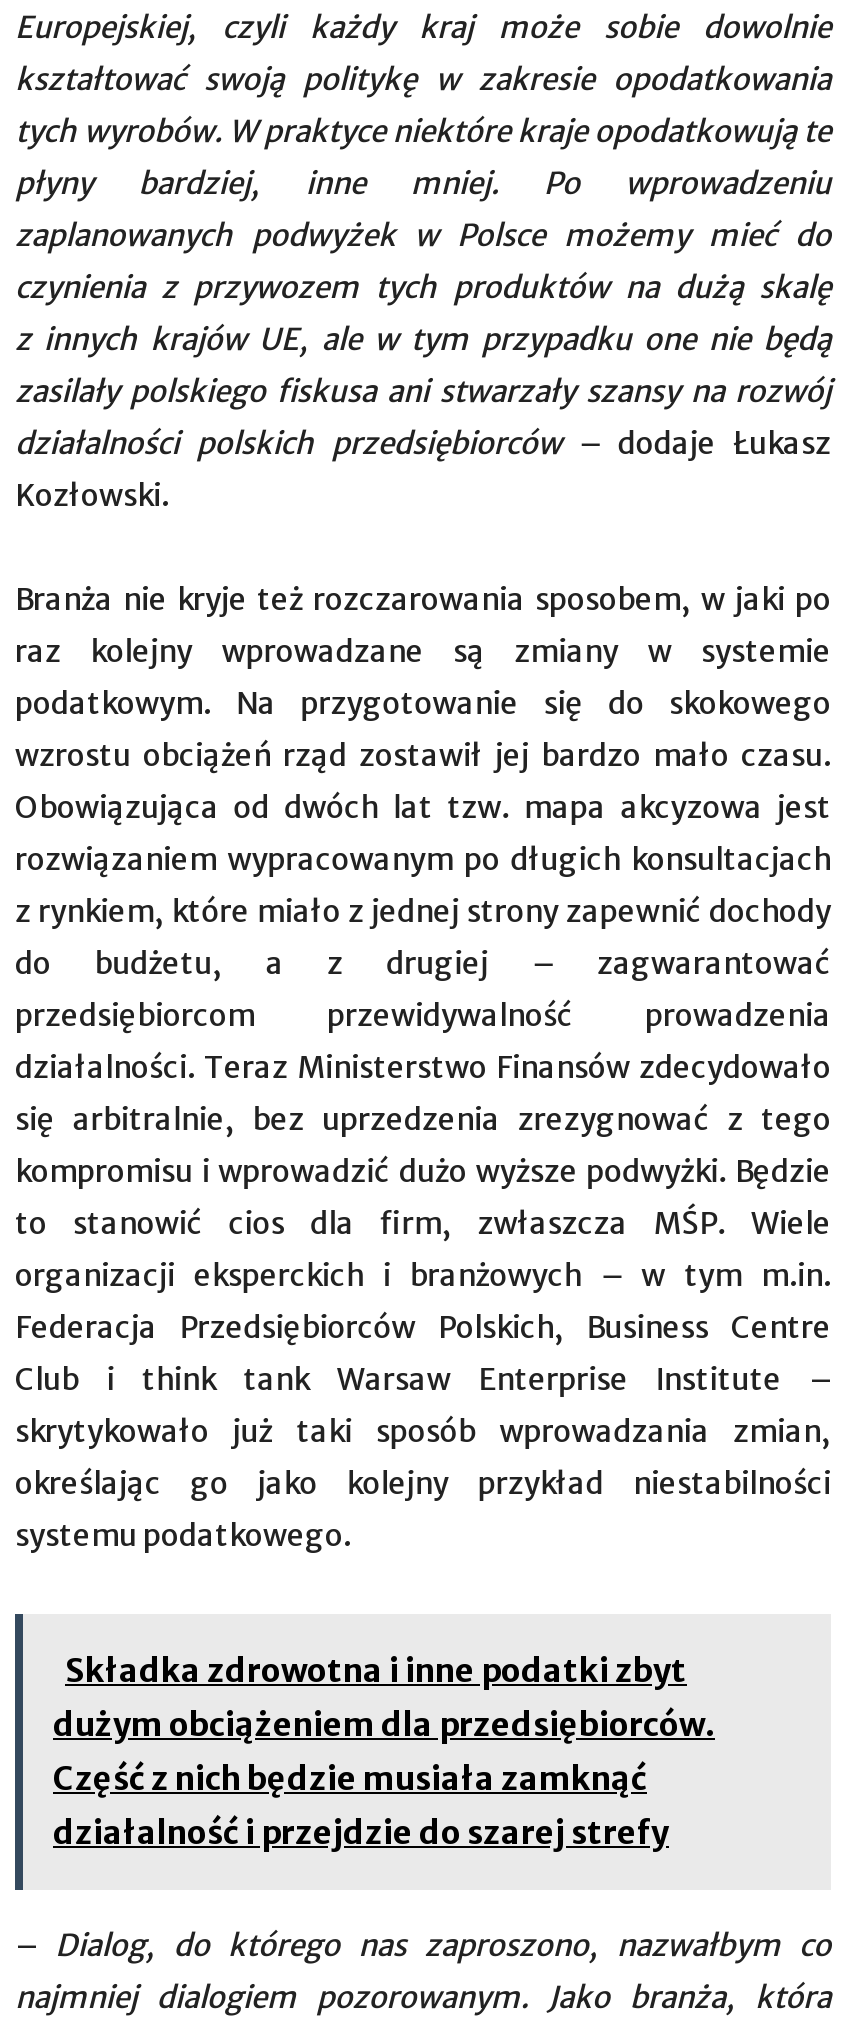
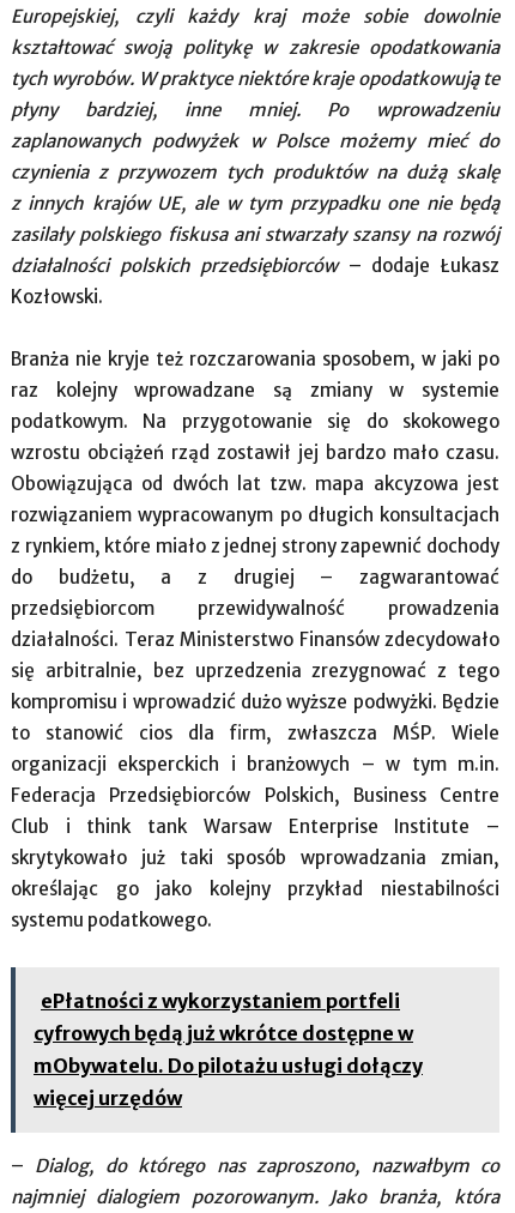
- Składka zdrowotna i inne podatki zbyt
- dużym obciążeniem dla przedsiębiorców.
- Część z nich będzie musiała zamknąć
- działalność i przejdzie do szarej strefy
+ ePłatności z wykorzystaniem portfeli
+ cyfrowych będą już wkrótce dostępne w
+ mObywatelu. Do pilotażu usługi dołączy
+ więcej urzędów
